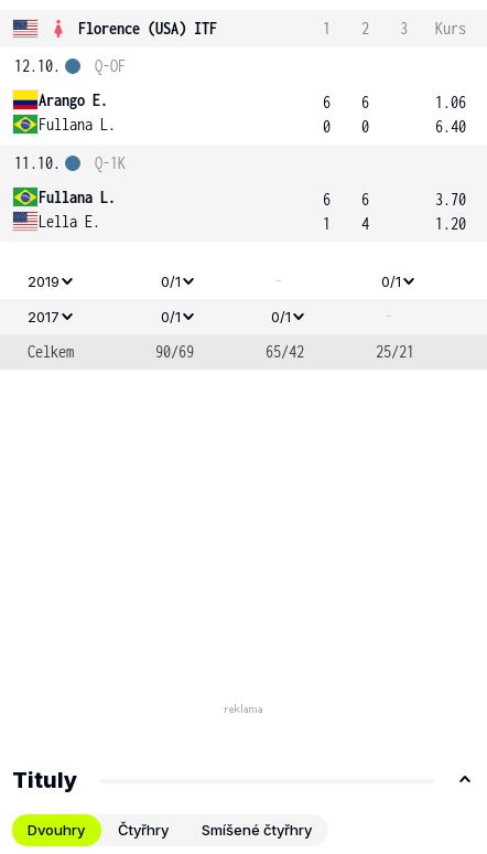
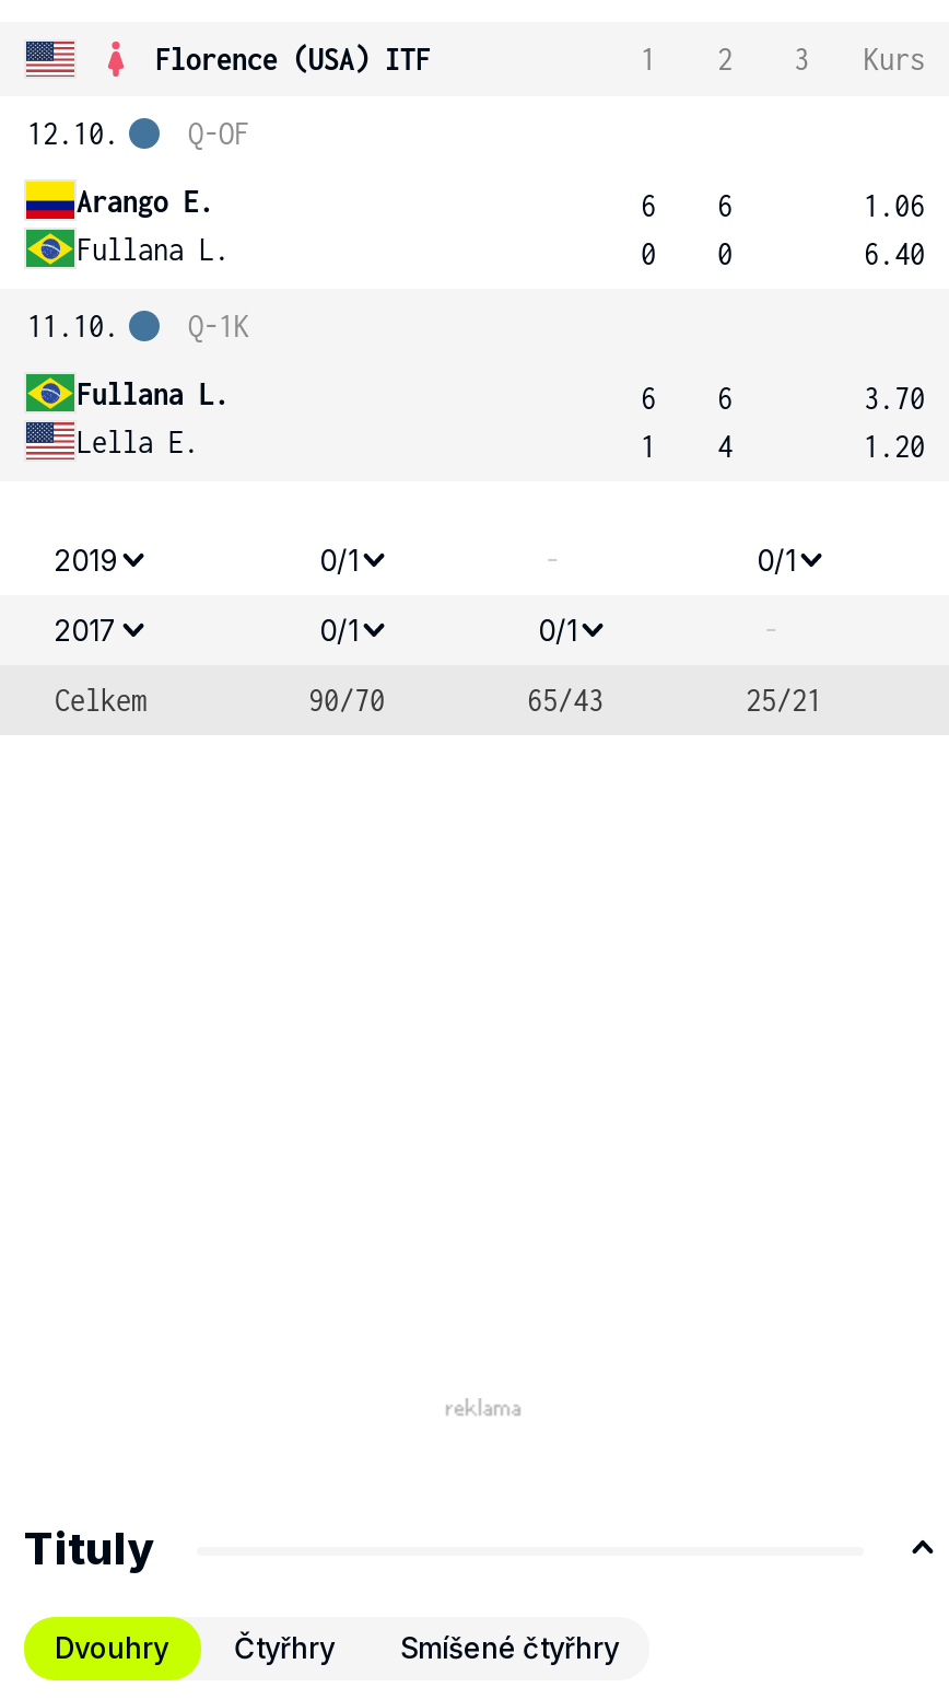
- 90/69
+ 90/70

- 65/42
+ 65/43
